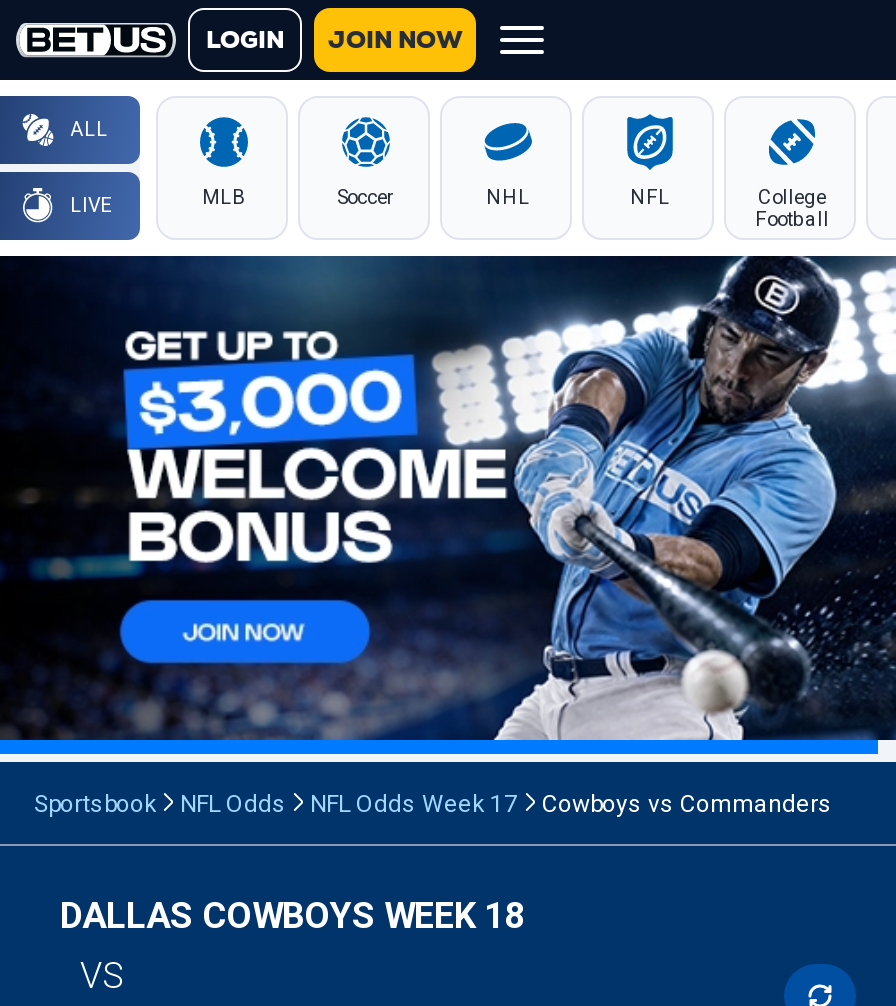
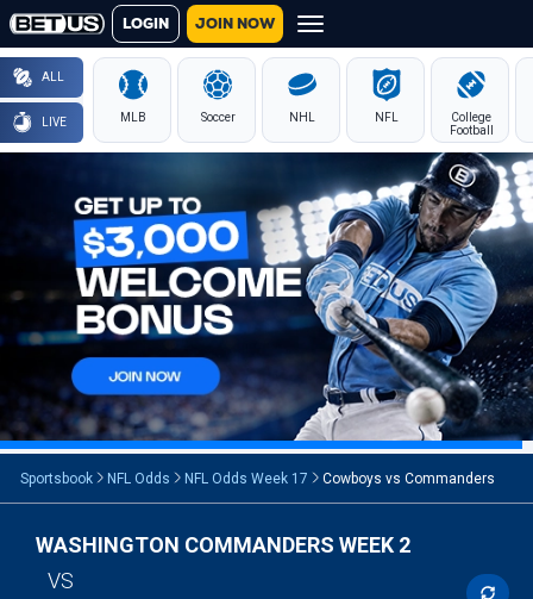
- DALLAS COWBOYS WEEK 18
+ WASHINGTON COMMANDERS WEEK 2
